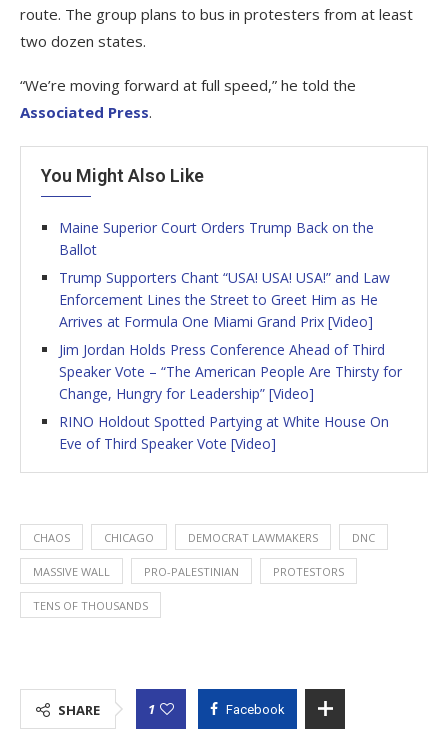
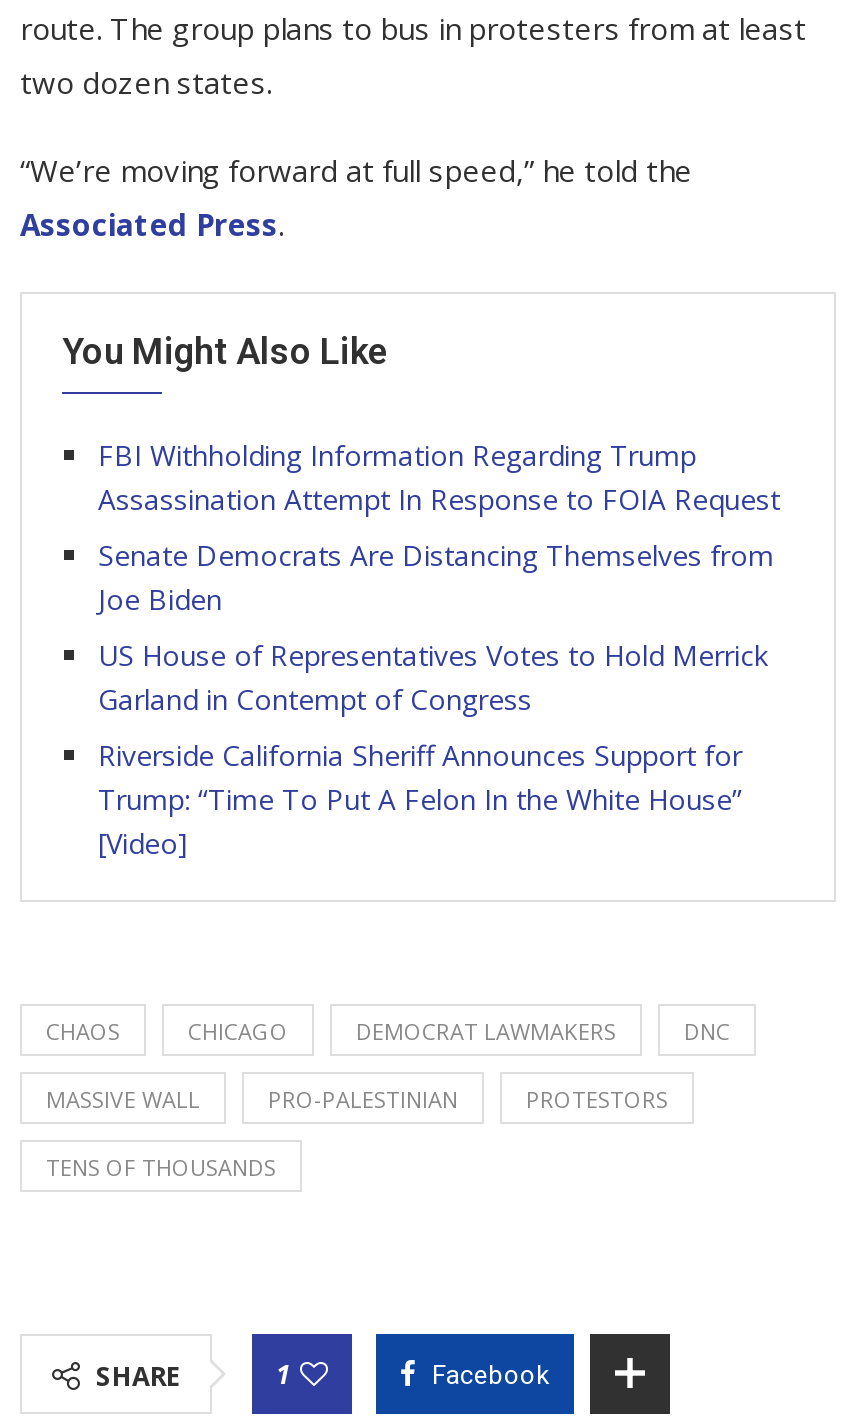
- Maine Superior Court Orders Trump Back on the
- Ballot
+ FBI Withholding Information Regarding Trump
+ Assassination Attempt In Response to FOIA Request

- Trump Supporters Chant “USA! USA! USA!” and Law
- Enforcement Lines the Street to Greet Him as He
- Arrives at Formula One Miami Grand Prix [Video]
+ Senate Democrats Are Distancing Themselves from
+ Joe Biden

- Jim Jordan Holds Press Conference Ahead of Third
- Speaker Vote – “The American People Are Thirsty for
- Change, Hungry for Leadership” [Video]
+ US House of Representatives Votes to Hold Merrick
+ Garland in Contempt of Congress

- RINO Holdout Spotted Partying at White House On
- Eve of Third Speaker Vote [Video]
+ Riverside California Sheriff Announces Support for
+ Trump: “Time To Put A Felon In the White House”
+ [Video]
